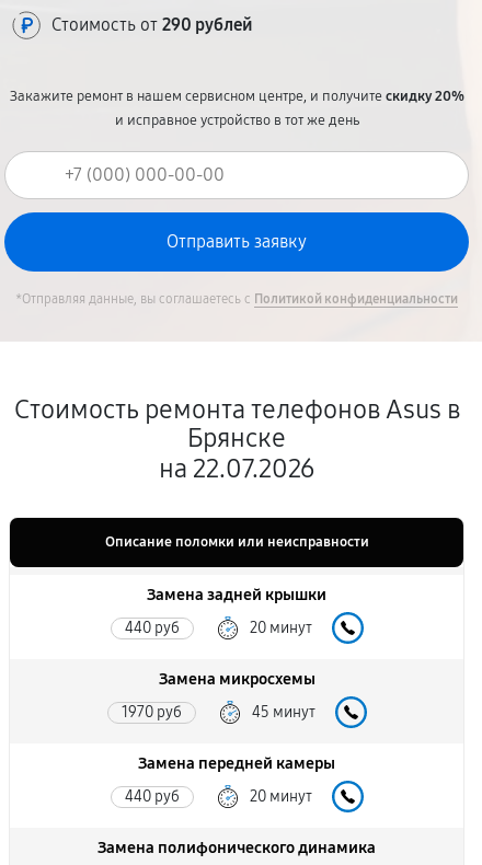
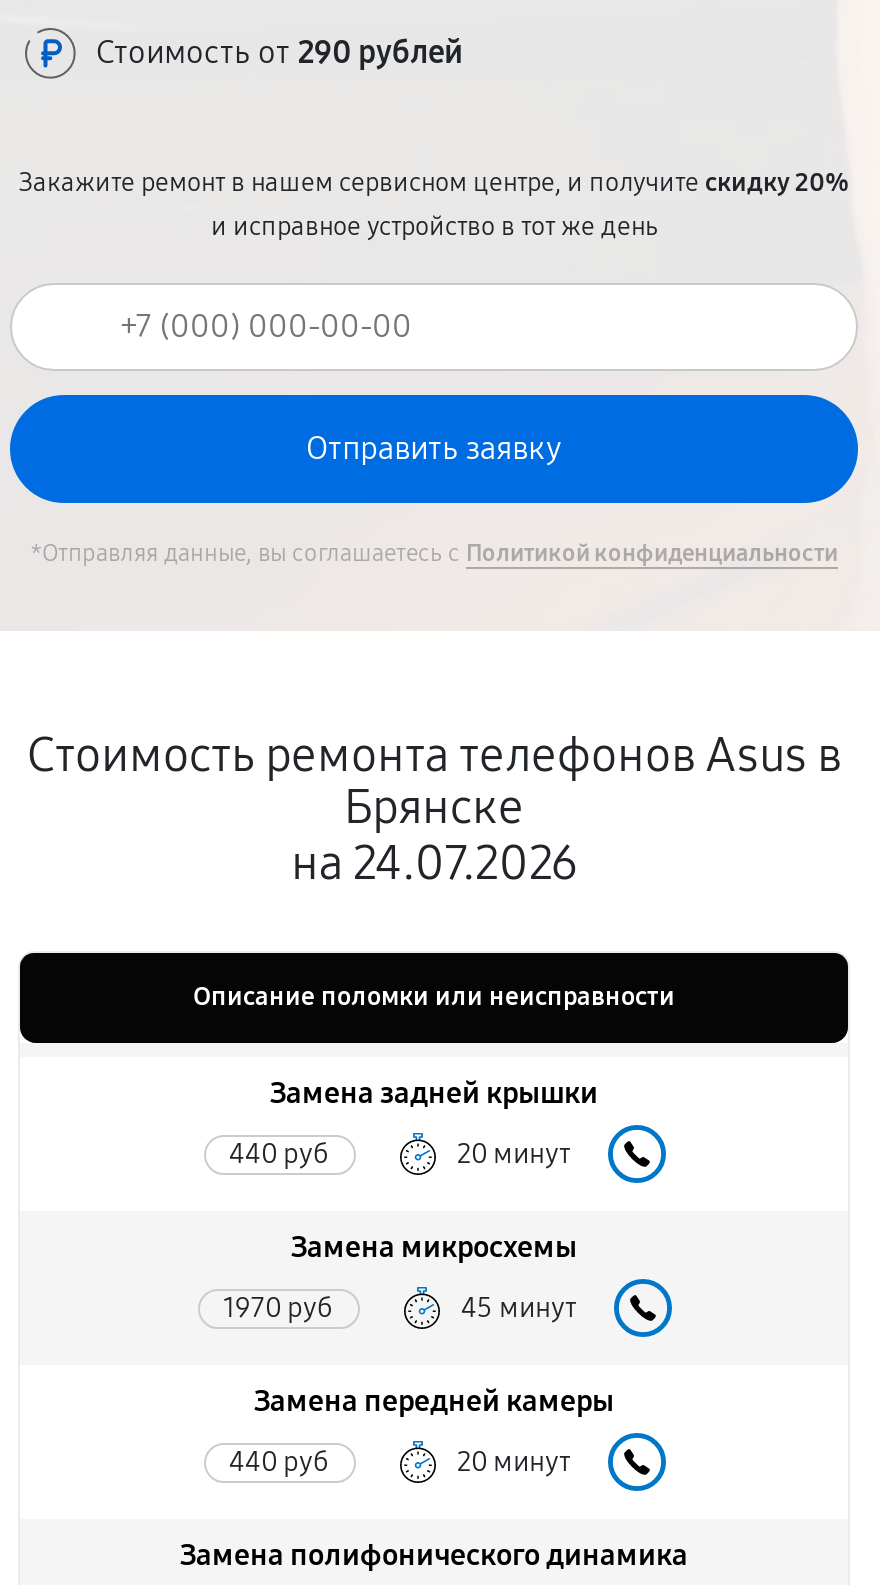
- на 22.07.2026
+ на 24.07.2026
